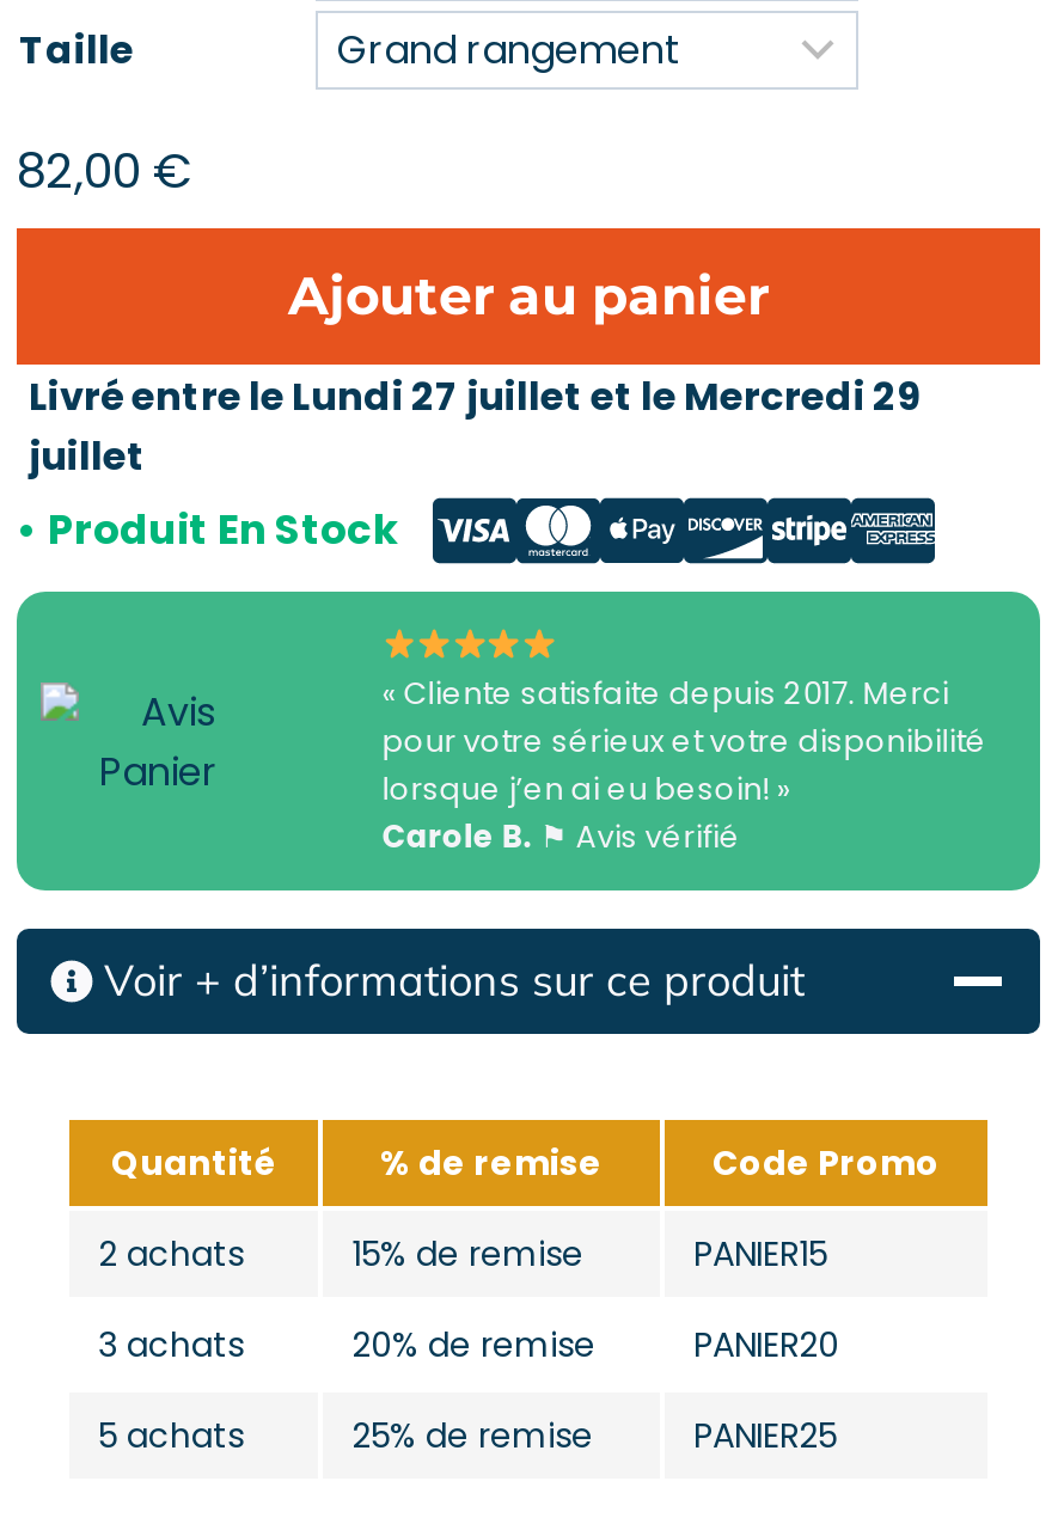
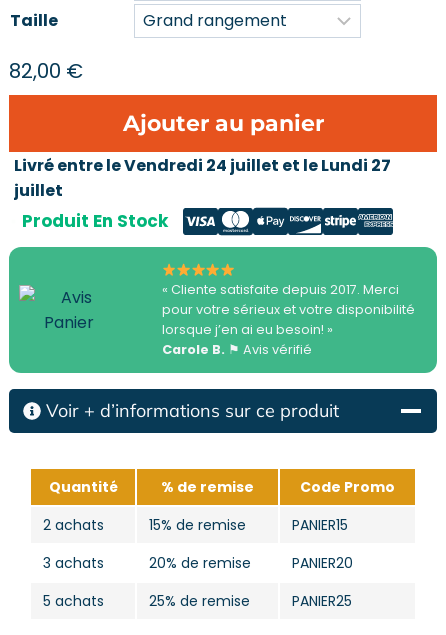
- Livré entre le Lundi 27 juillet et le Mercredi 29
+ Livré entre le Vendredi 24 juillet et le Lundi 27
